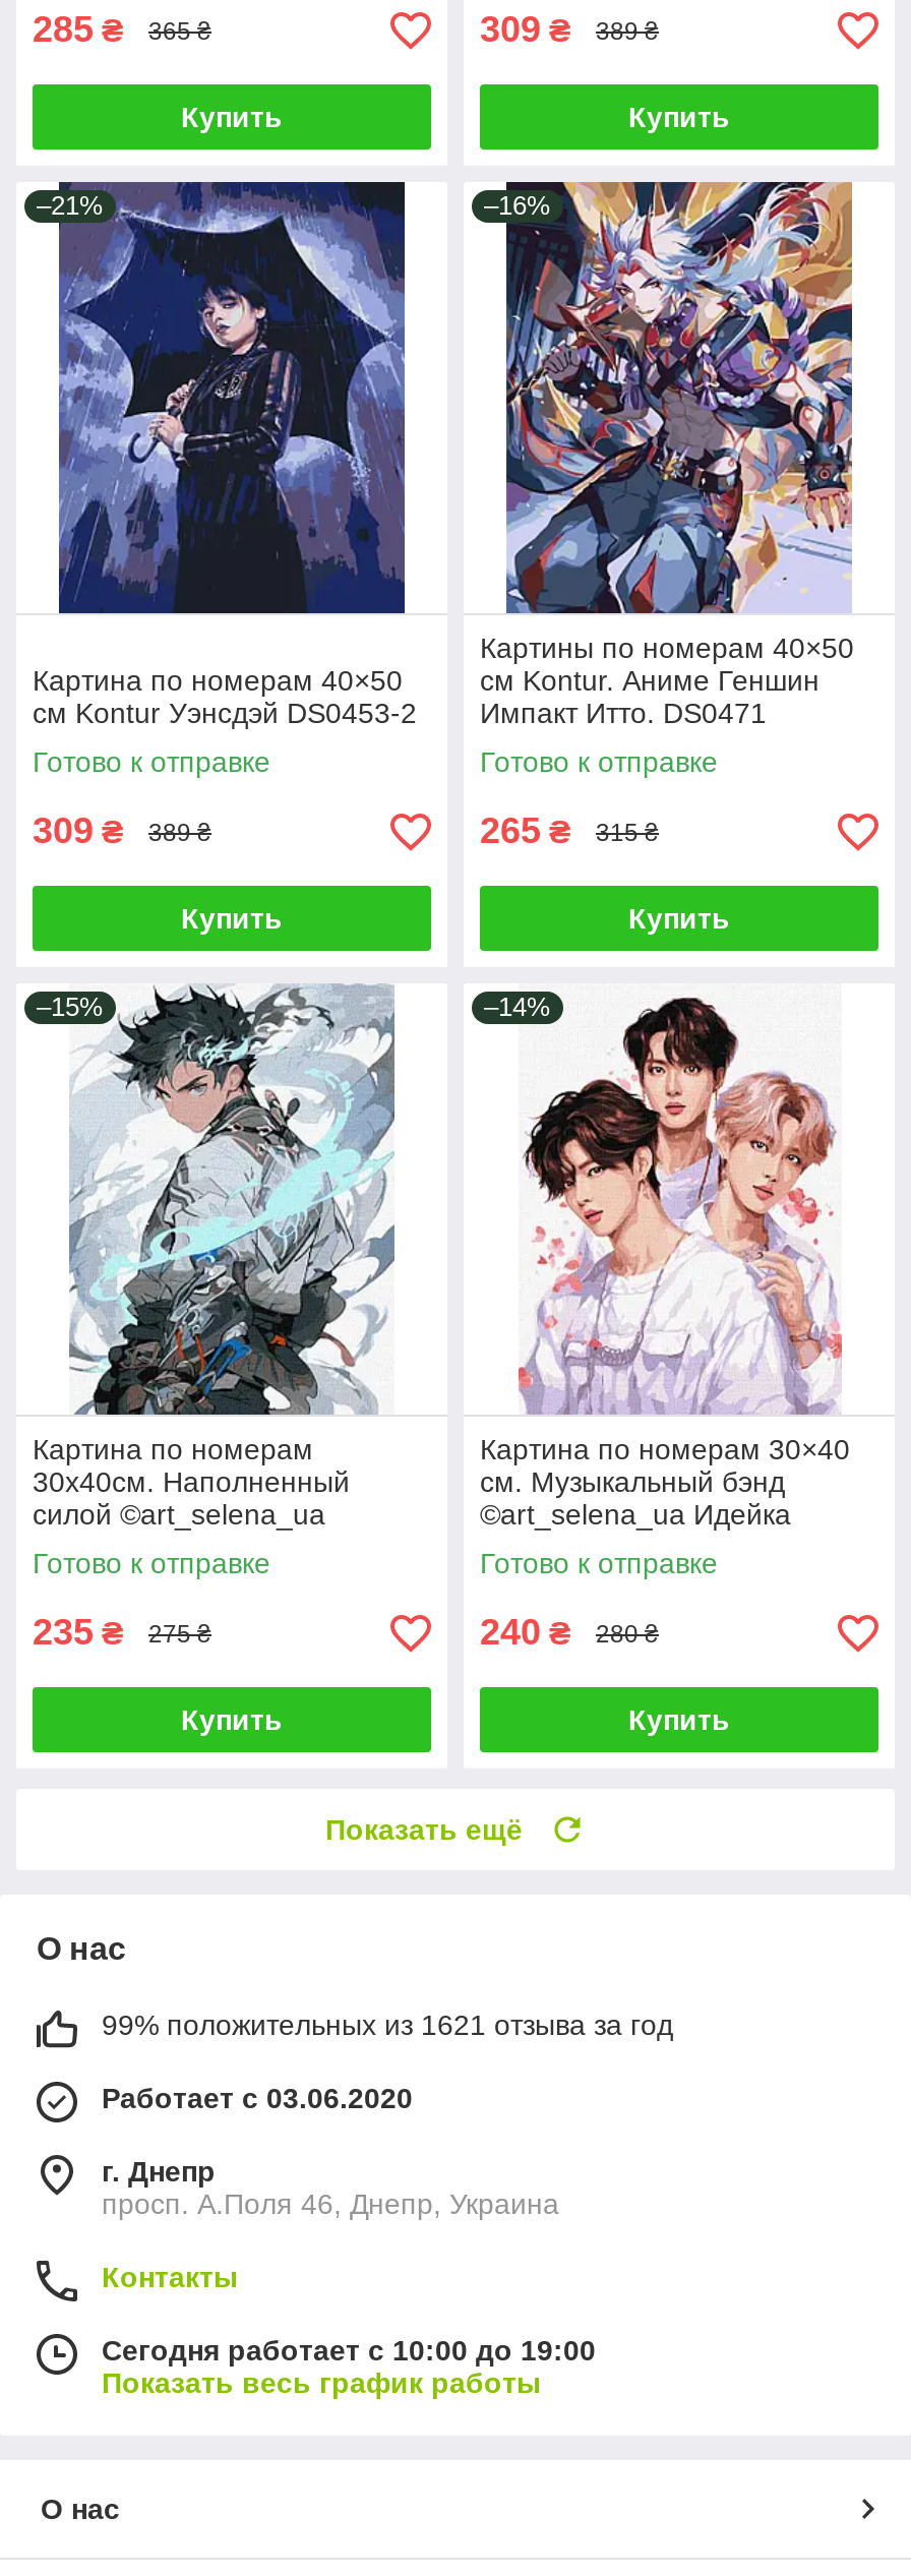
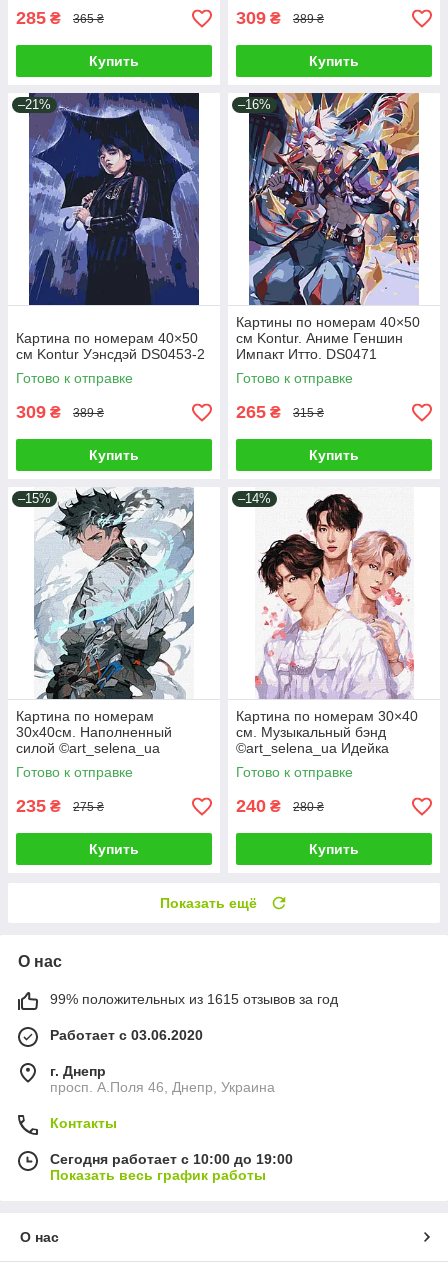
- 99% положительных из 1621 отзыва за год
+ 99% положительных из 1615 отзывов за год
